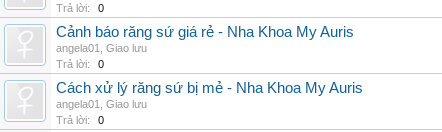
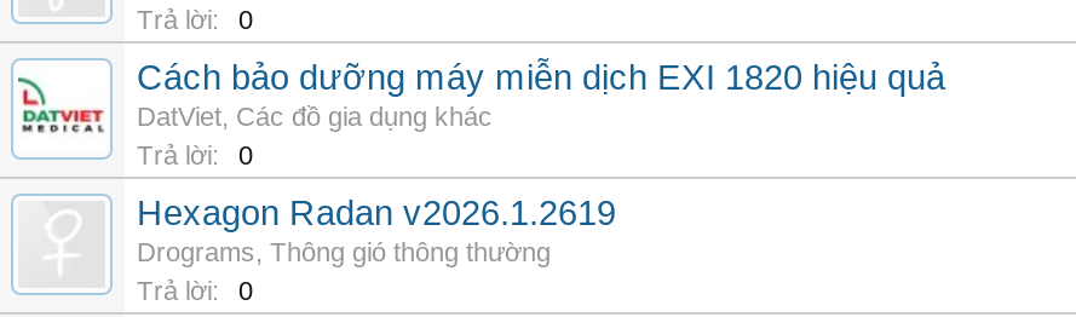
+ [image]

- Cảnh báo răng sứ giá rẻ - Nha Khoa My Auris
- angela01, Giao lưu
+ Cách bảo dưỡng máy miễn dịch EXI 1820 hiệu quả
+ DatViet, Các đồ gia dụng khác

- Cách xử lý răng sứ bị mẻ - Nha Khoa My Auris
- angela01, Giao lưu
+ Hexagon Radan v2026.1.2619
+ Drograms, Thông gió thông thường
